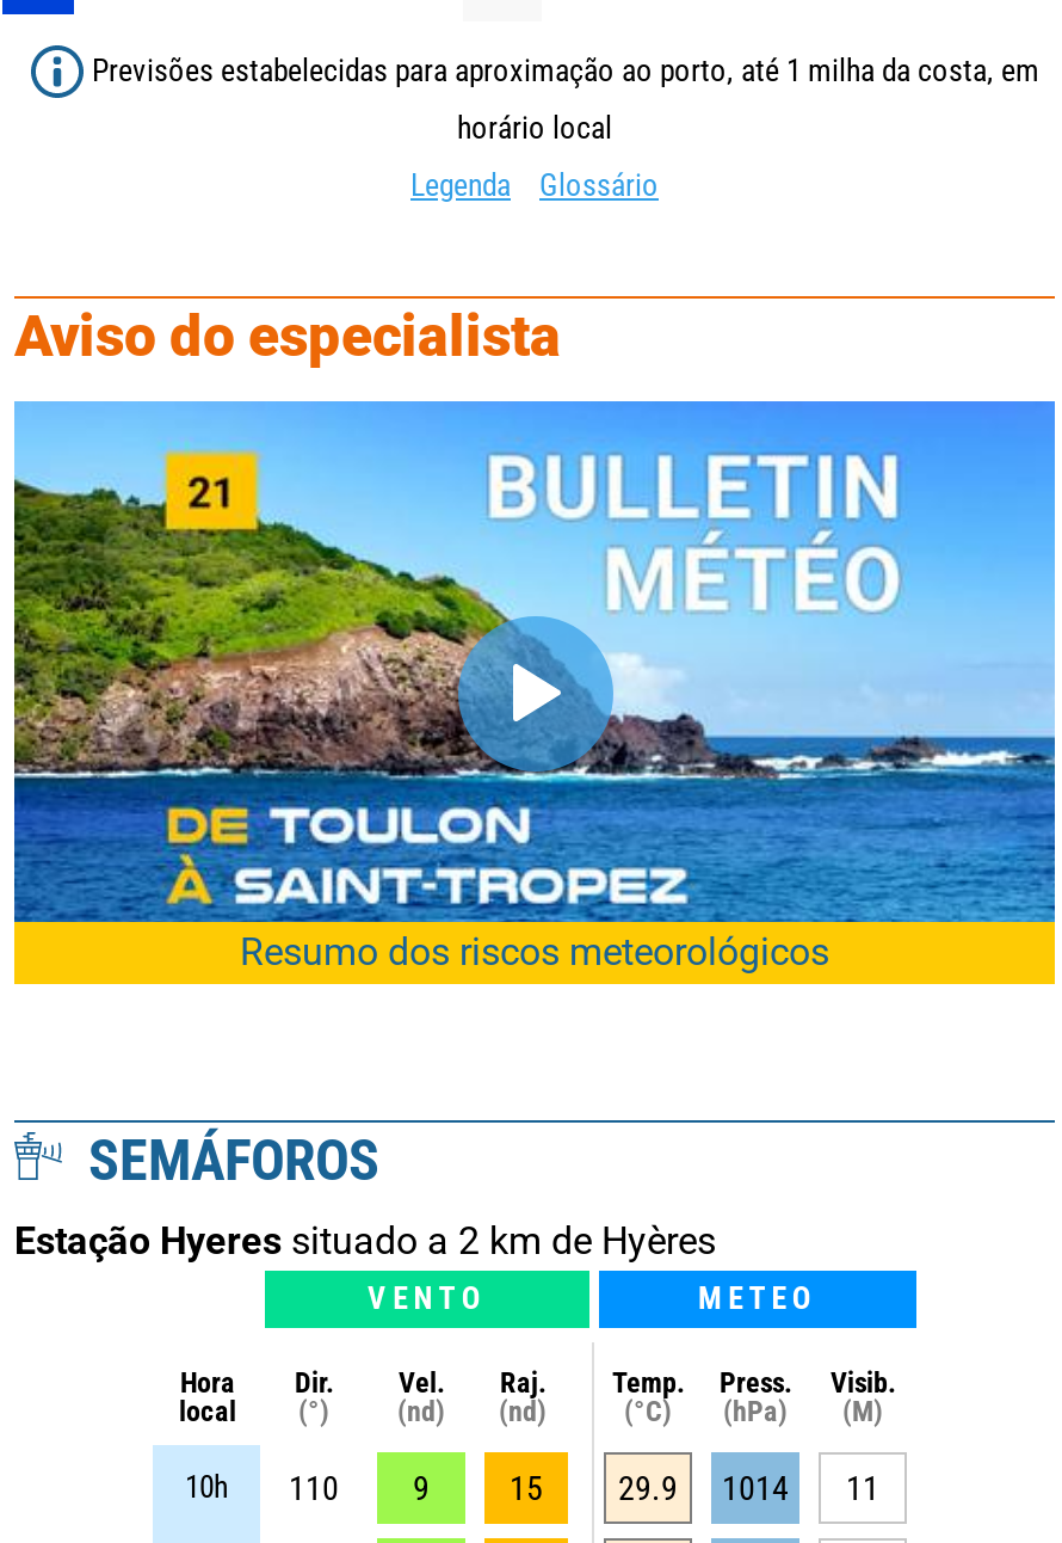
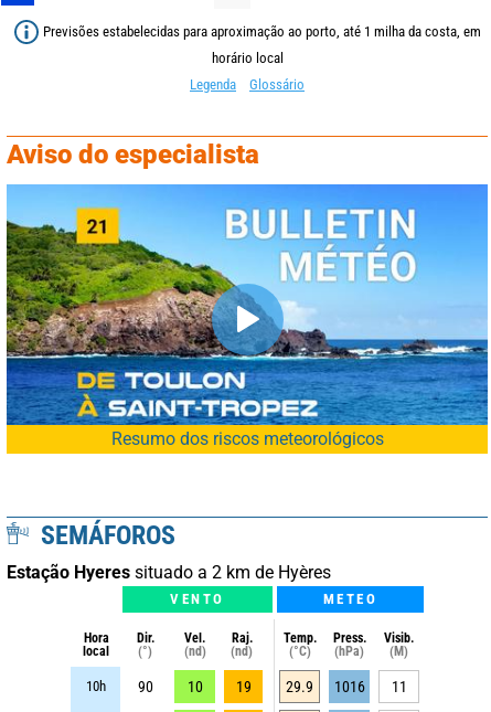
- 110
+ 90

- 9
+ 10

- 15
+ 19

- 1014
+ 1016
